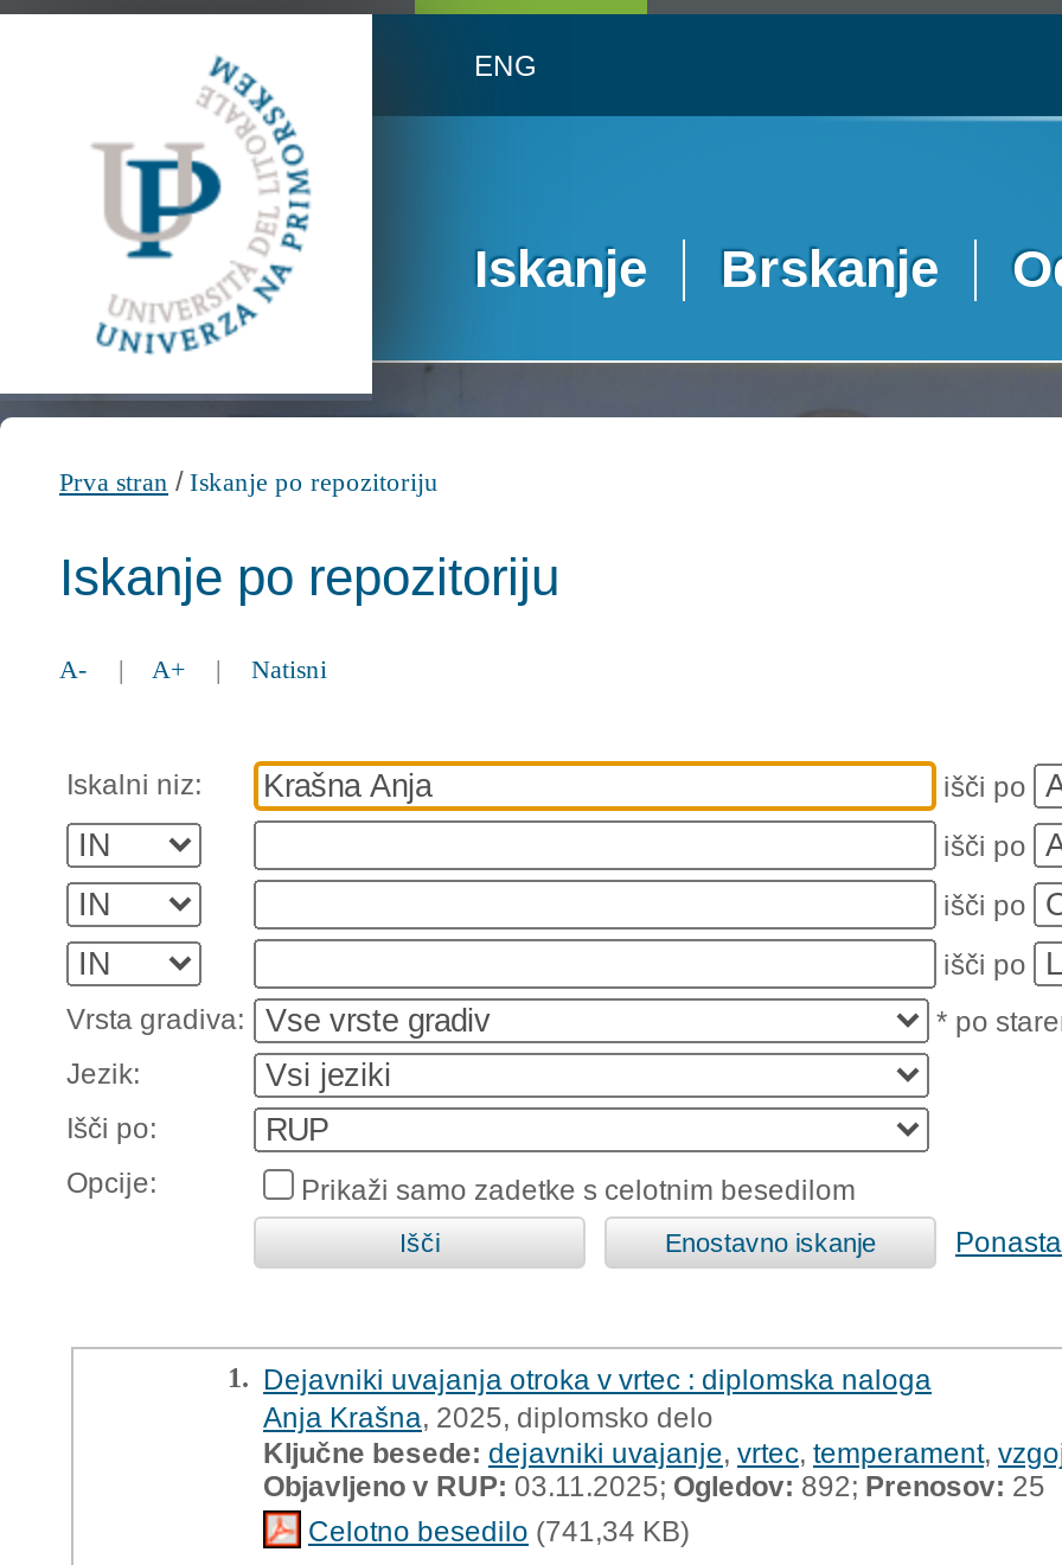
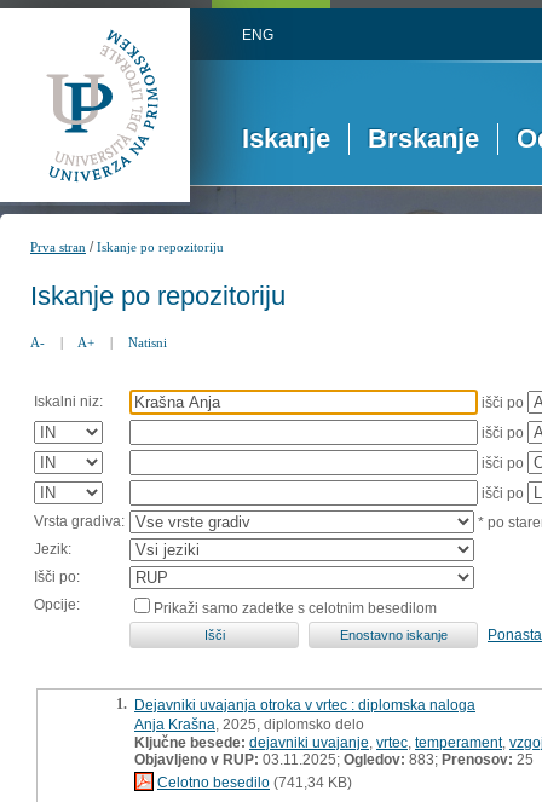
- Objavljeno v RUP:03.11.2025;Ogledov:892;Prenosov:25
+ Objavljeno v RUP:03.11.2025;Ogledov:883;Prenosov:25
